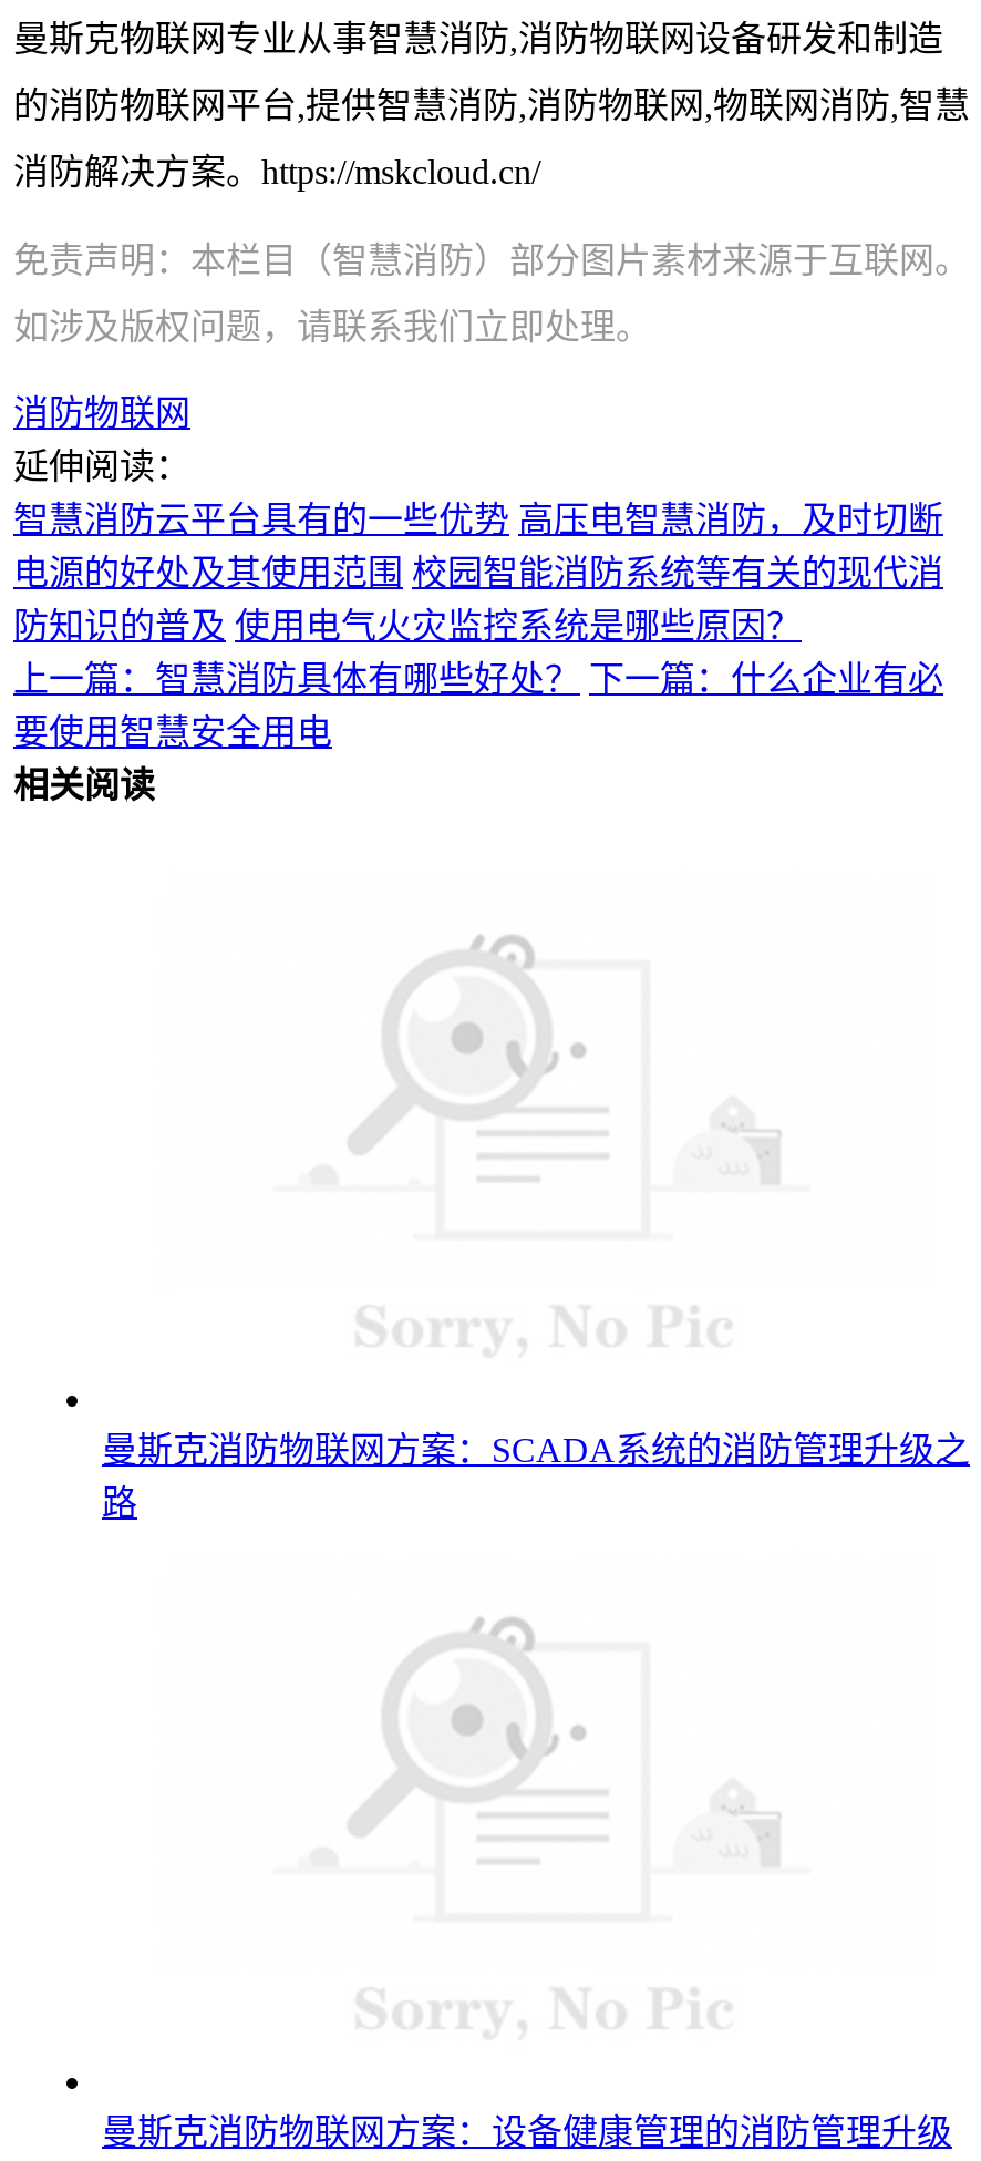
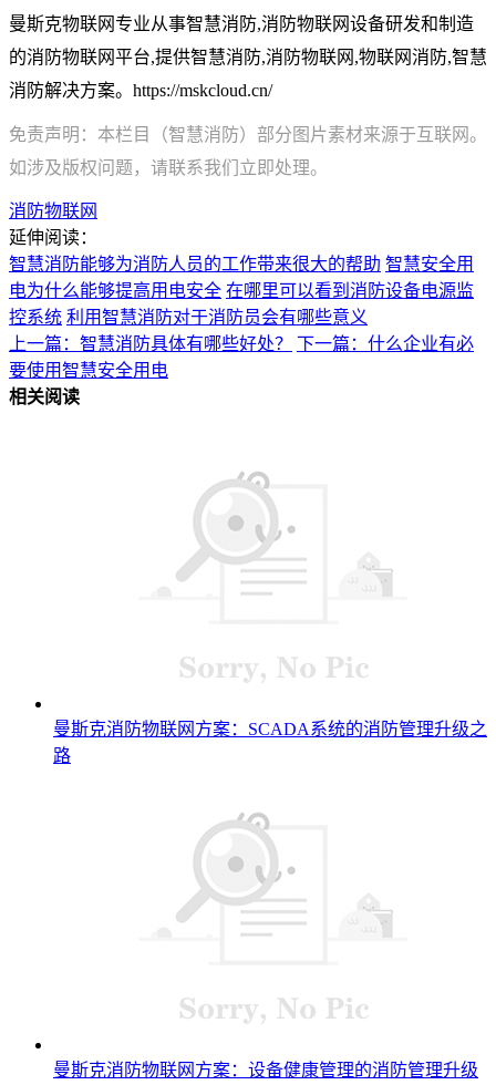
- 智慧消防云平台具有的一些优势 高压电智慧消防，及时切断
- 电源的好处及其使用范围 校园智能消防系统等有关的现代消
- 防知识的普及 使用电气火灾监控系统是哪些原因？
+ 智慧消防能够为消防人员的工作带来很大的帮助 智慧安全用
+ 电为什么能够提高用电安全 在哪里可以看到消防设备电源监
+ 控系统 利用智慧消防对于消防员会有哪些意义
